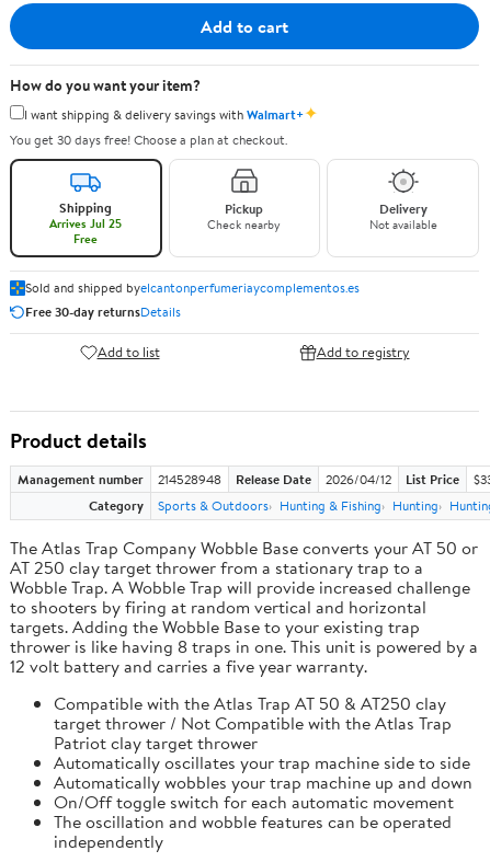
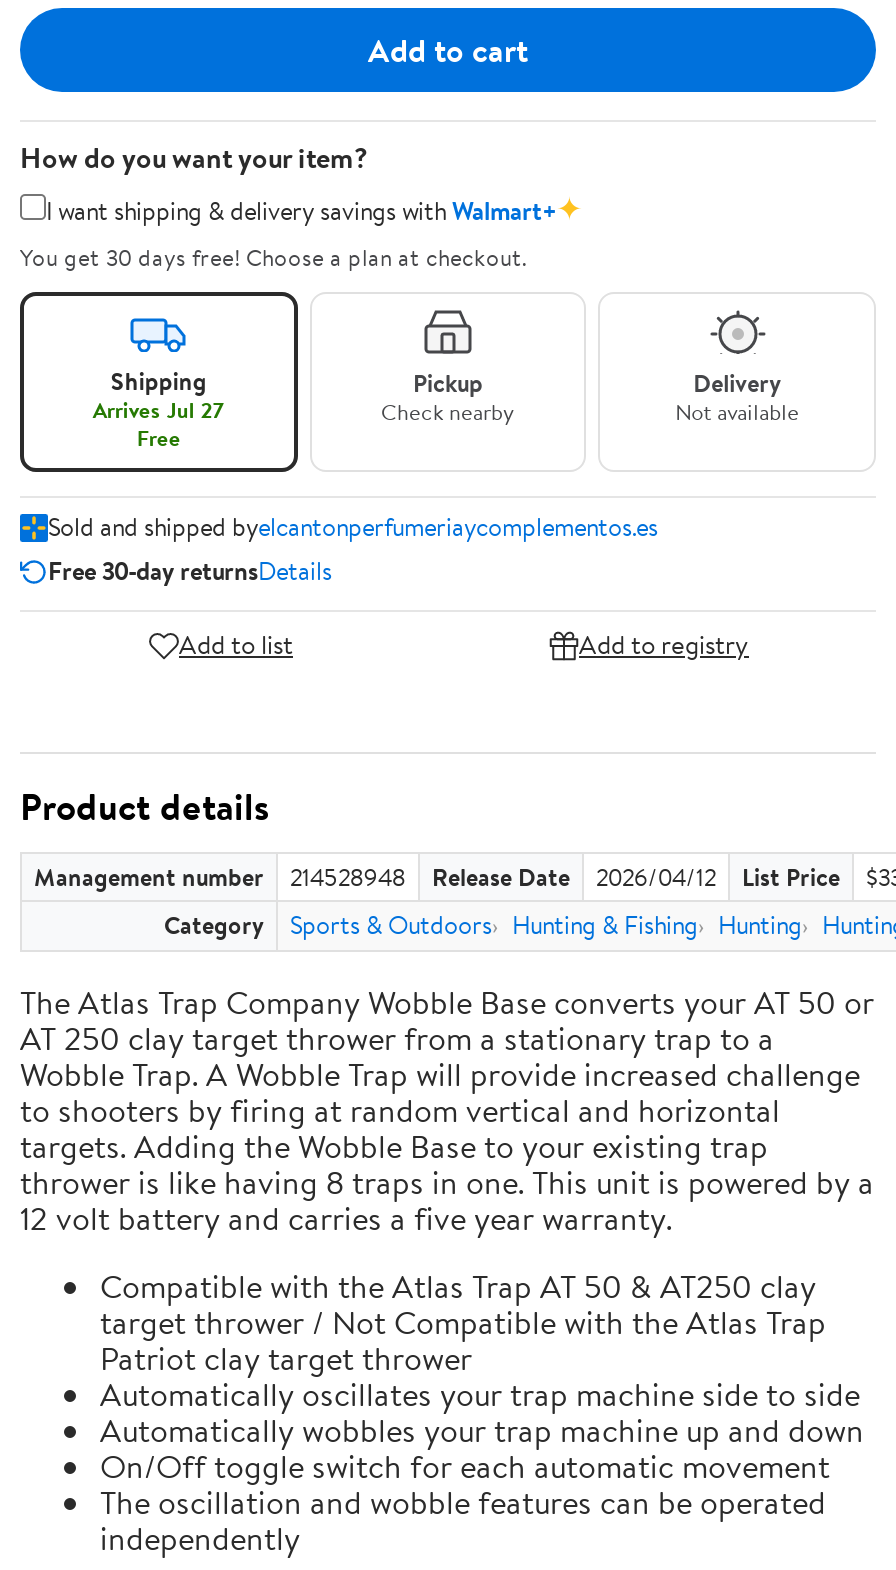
- Arrives Jul 25
+ Arrives Jul 27
